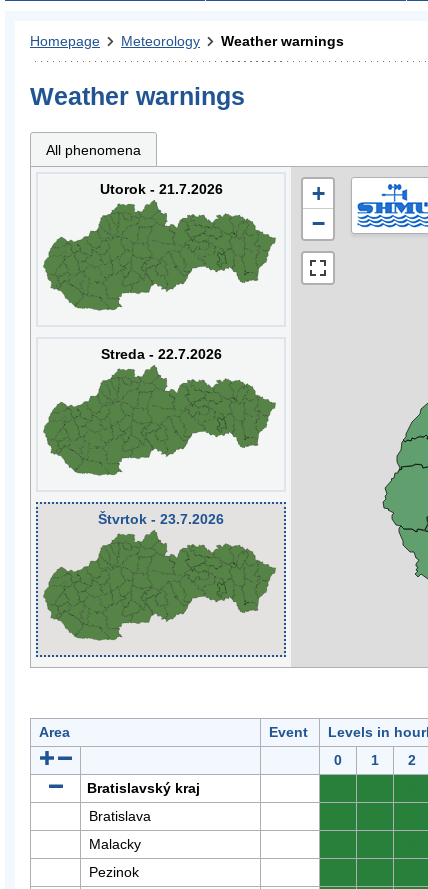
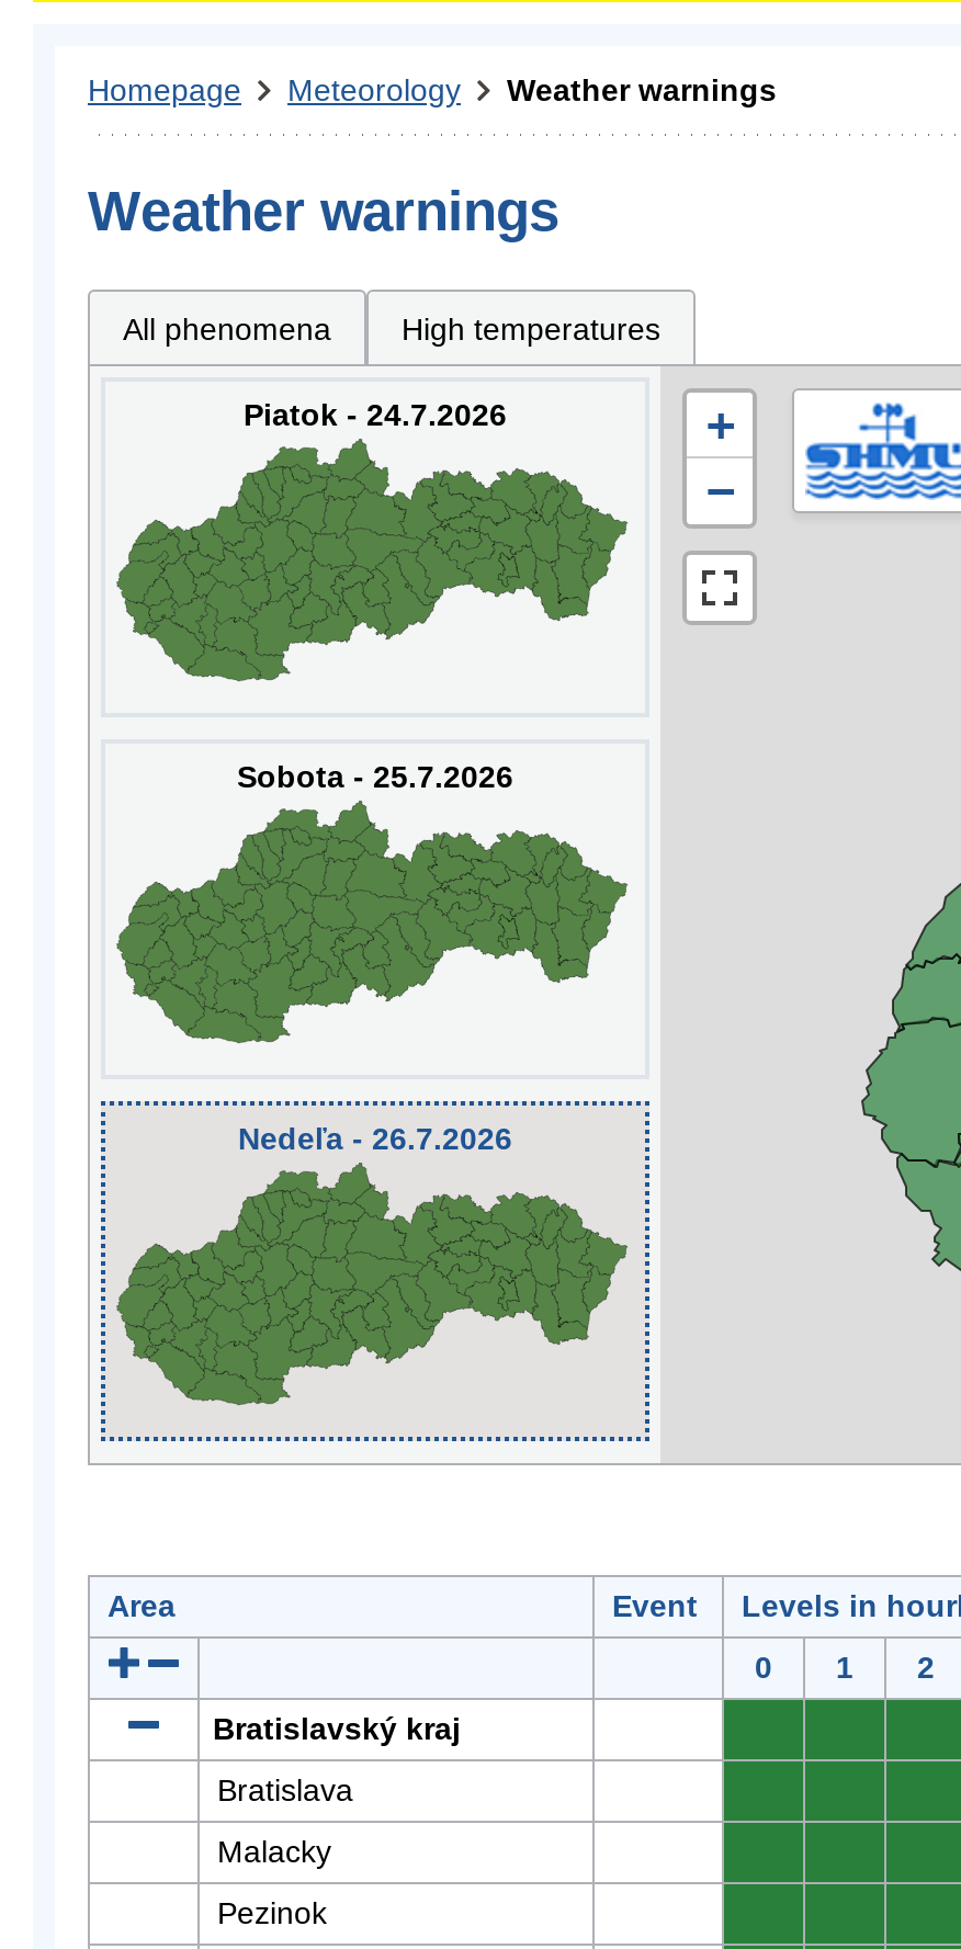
- Utorok - 21.7.2026
+ High temperatures
+ Piatok - 24.7.2026

- Streda - 22.7.2026
+ Sobota - 25.7.2026

- Štvrtok - 23.7.2026
+ Nedeľa - 26.7.2026
